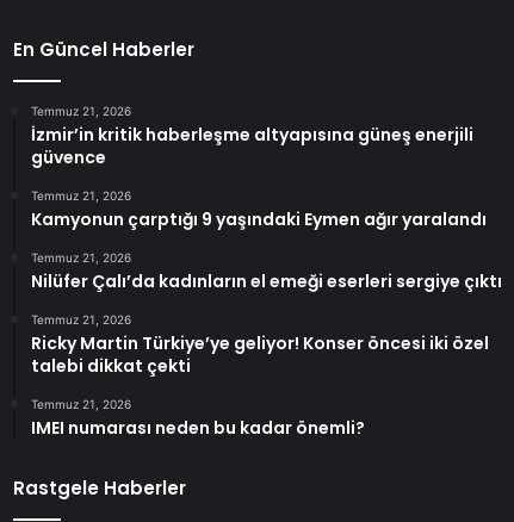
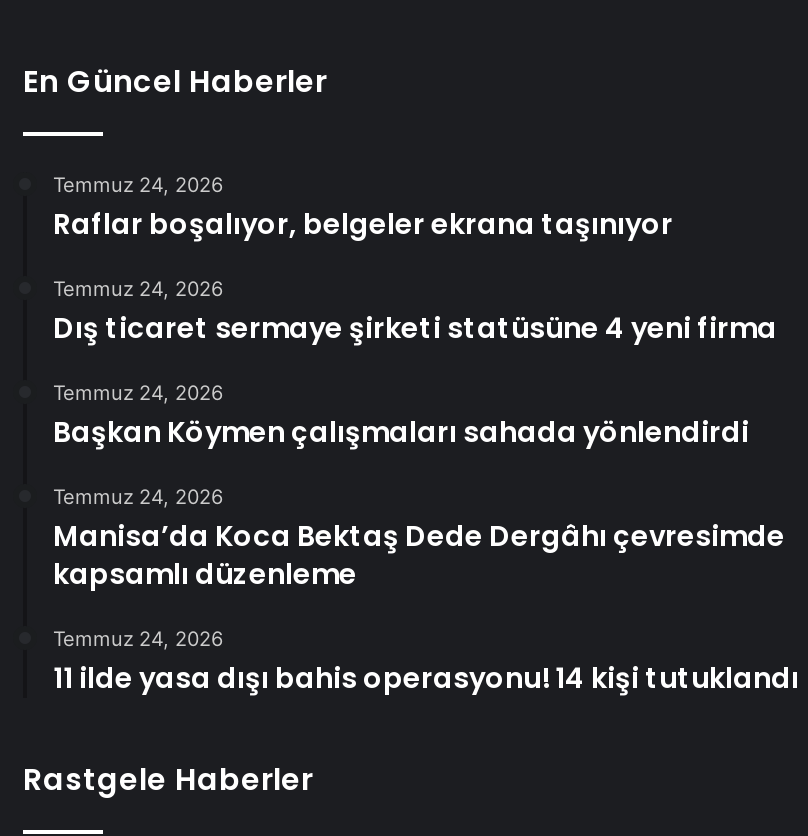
- Temmuz 21, 2026
- İzmir’in kritik haberleşme altyapısına güneş enerjili
- güvence
+ Temmuz 24, 2026
+ Raflar boşalıyor, belgeler ekrana taşınıyor

- Temmuz 21, 2026
- Kamyonun çarptığı 9 yaşındaki Eymen ağır yaralandı
+ Temmuz 24, 2026
+ Dış ticaret sermaye şirketi statüsüne 4 yeni firma

- Temmuz 21, 2026
- Nilüfer Çalı’da kadınların el emeği eserleri sergiye çıktı
+ Temmuz 24, 2026
+ Başkan Köymen çalışmaları sahada yönlendirdi

- Temmuz 21, 2026
- Ricky Martin Türkiye’ye geliyor! Konser öncesi iki özel
- talebi dikkat çekti
+ Temmuz 24, 2026
+ Manisa’da Koca Bektaş Dede Dergâhı çevresimde
+ kapsamlı düzenleme

- Temmuz 21, 2026
- IMEI numarası neden bu kadar önemli?
+ Temmuz 24, 2026
+ 11 ilde yasa dışı bahis operasyonu! 14 kişi tutuklandı
